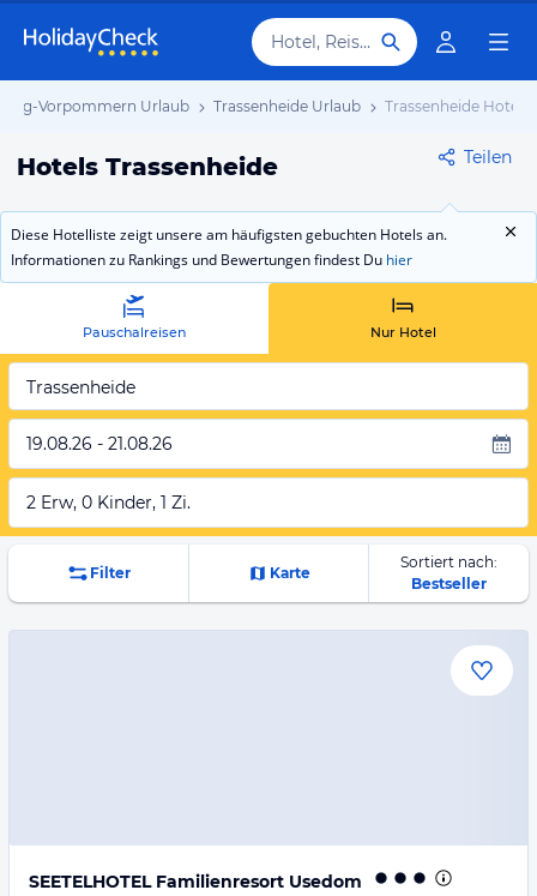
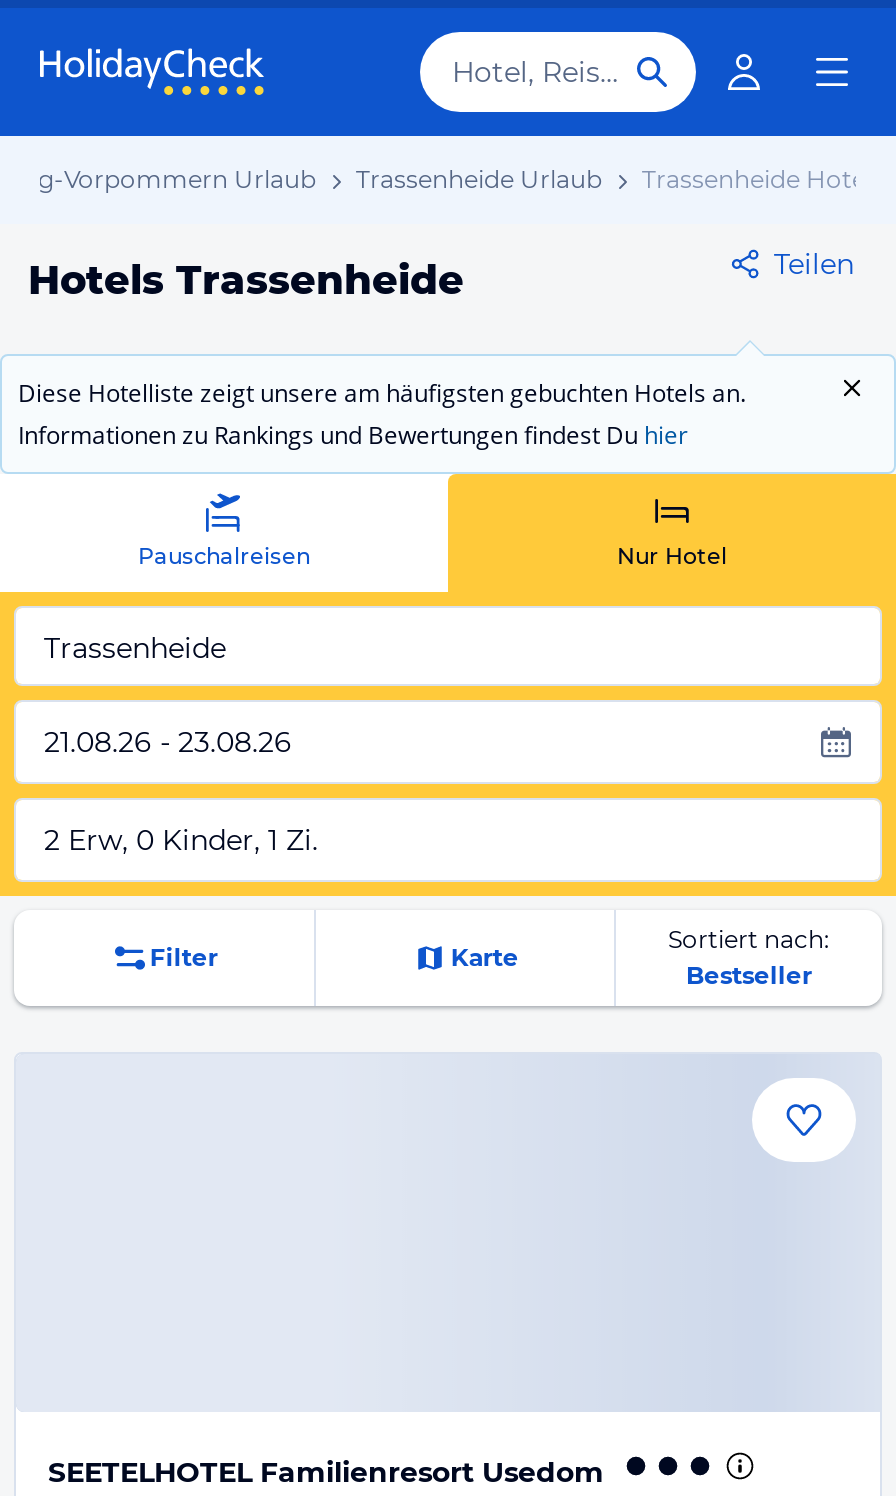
- 19.08.26 - 21.08.26
+ 21.08.26 - 23.08.26
